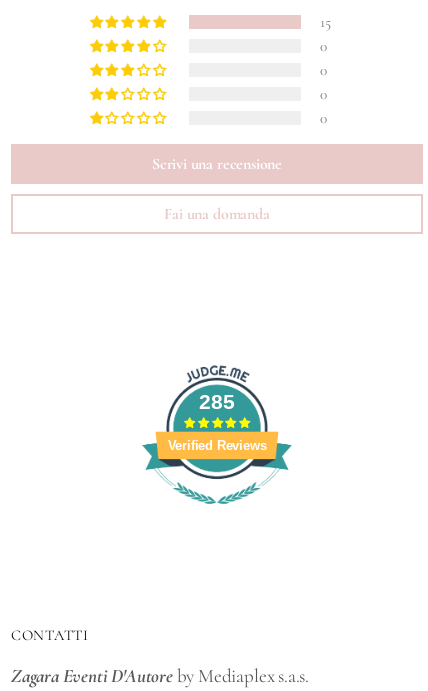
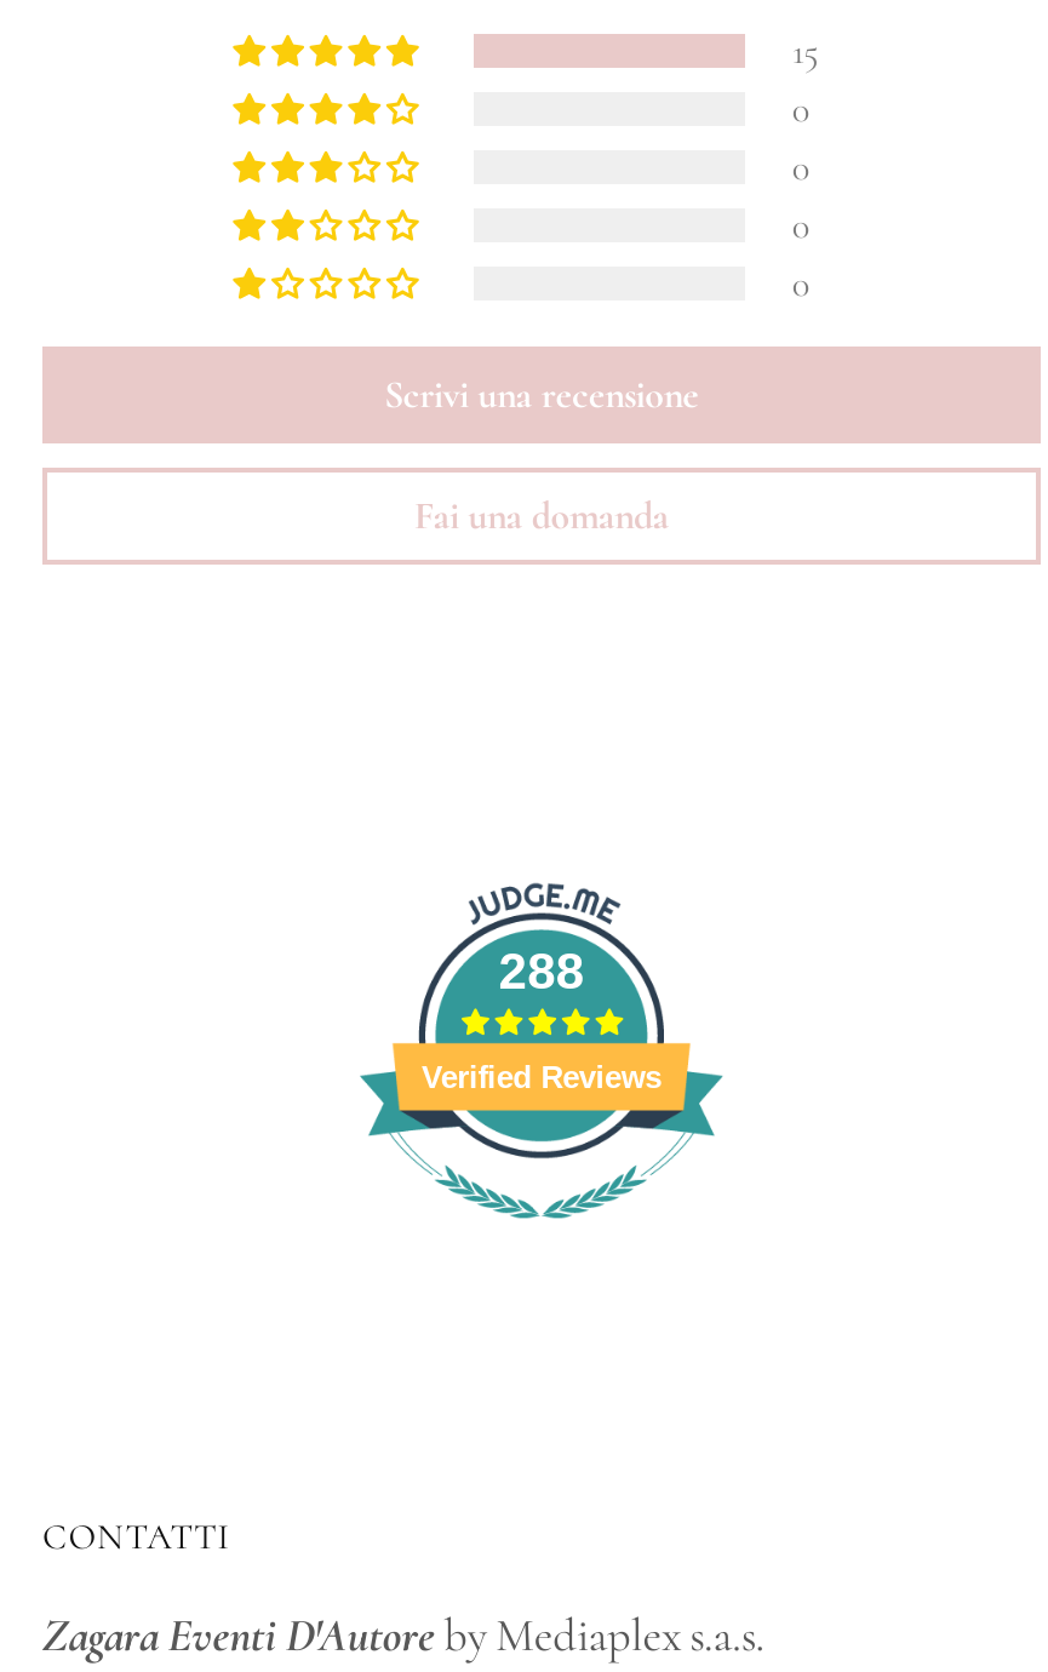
- 285
+ 288
